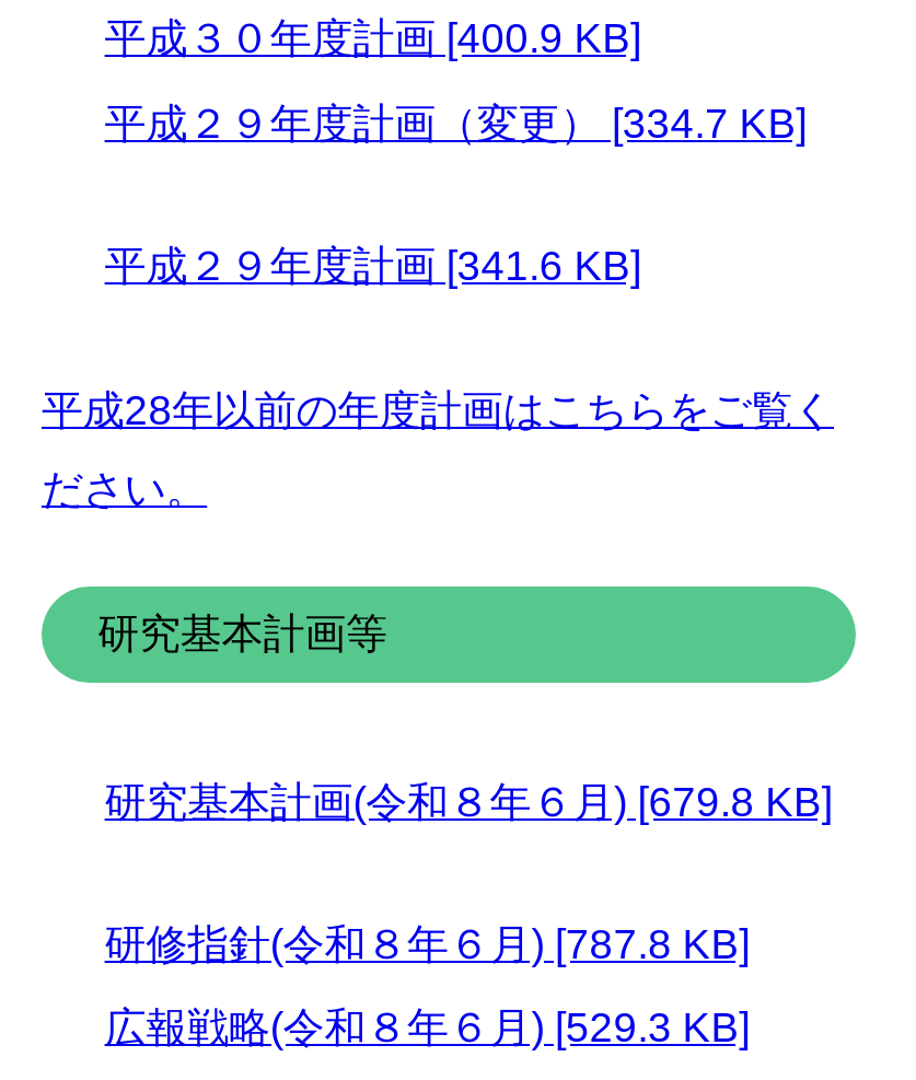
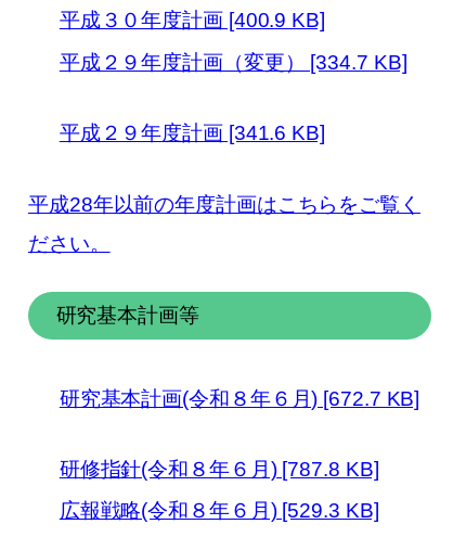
- 研究基本計画(令和８年６月) [679.8 KB]
+ 研究基本計画(令和８年６月) [672.7 KB]
